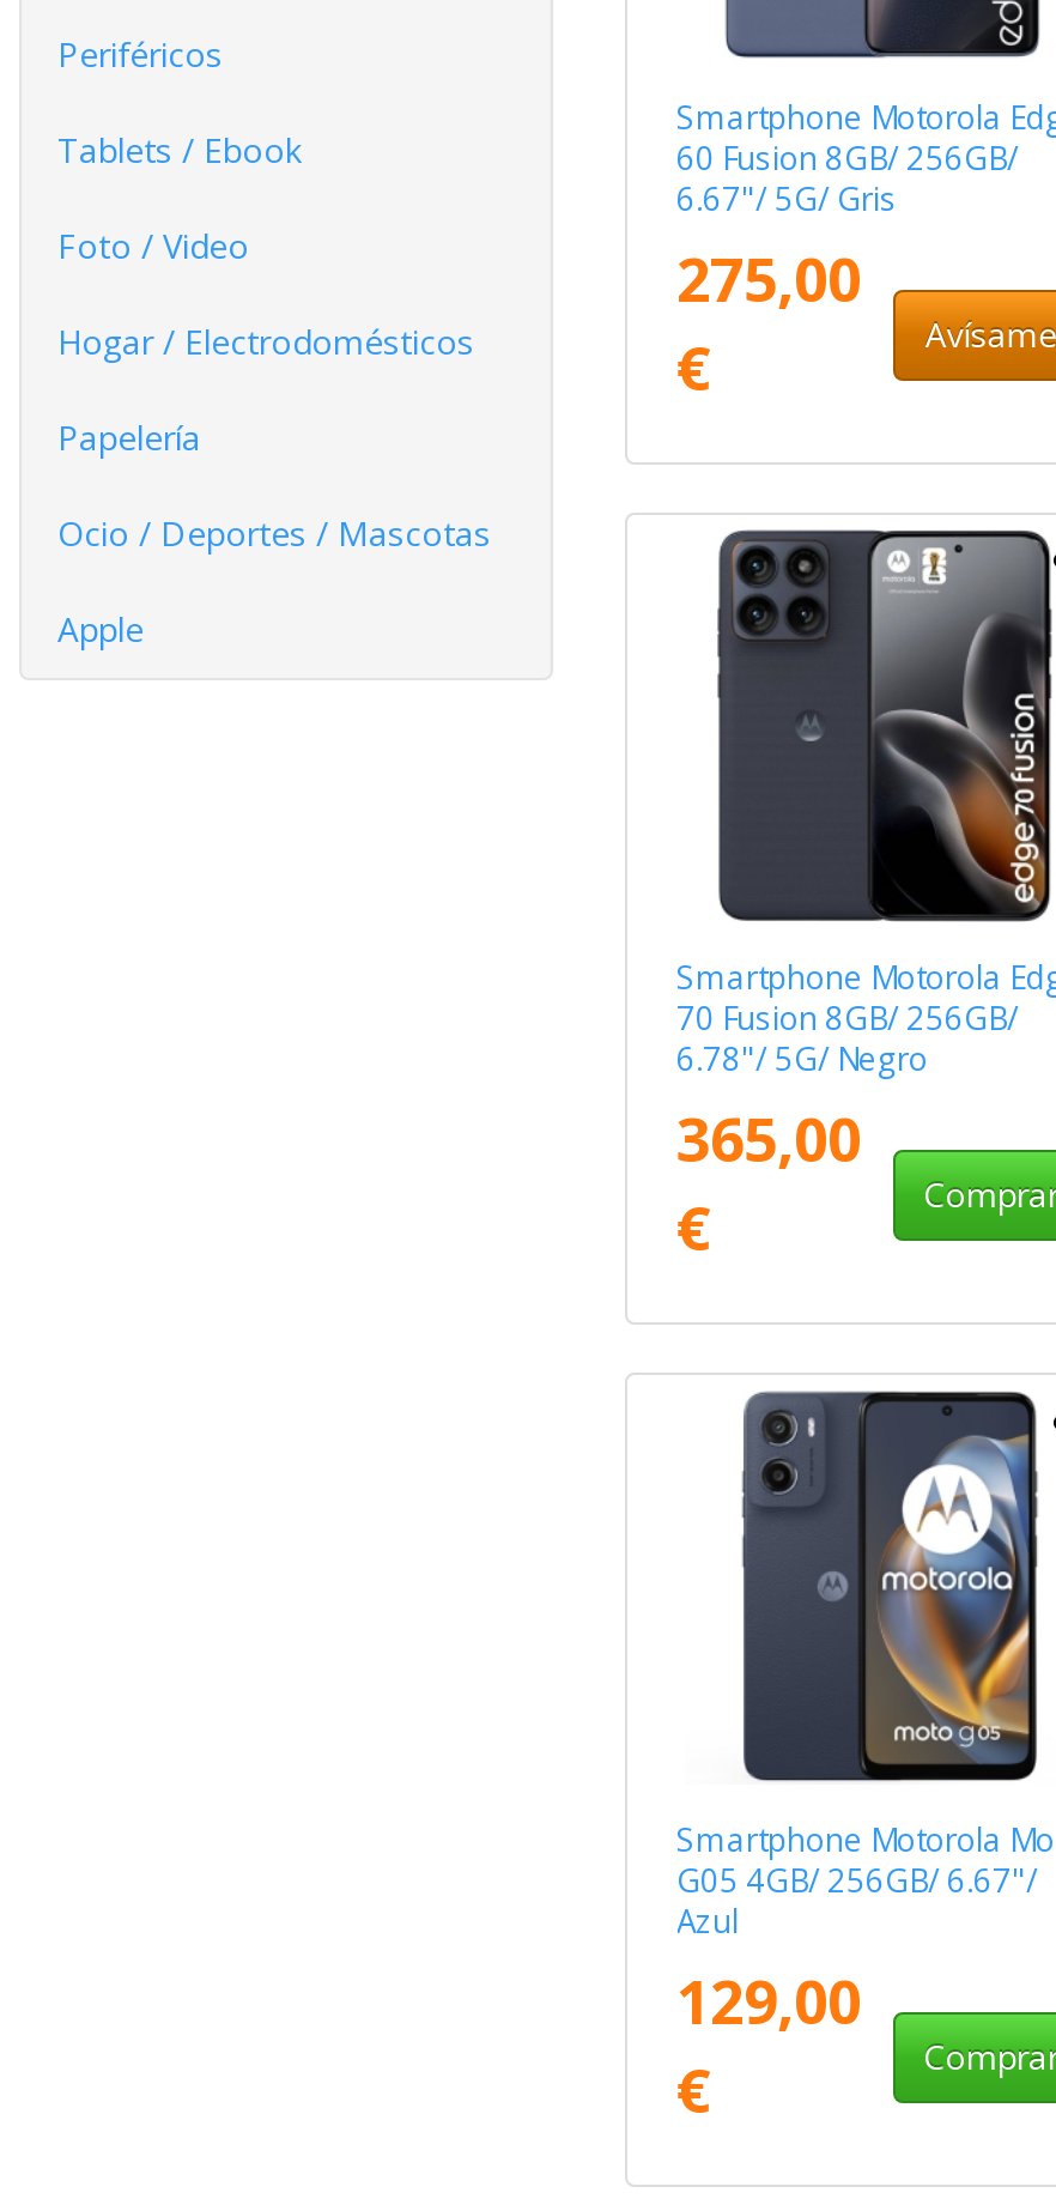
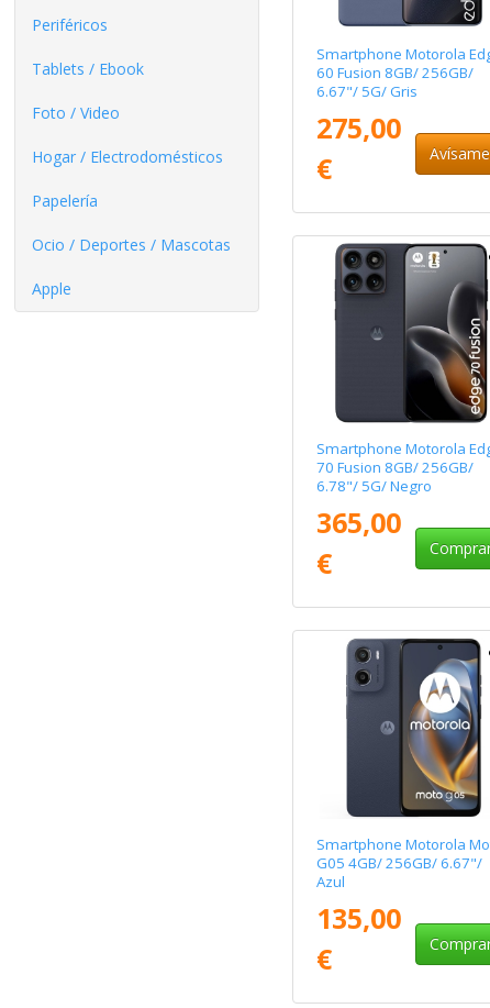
- 129,00
+ 135,00
